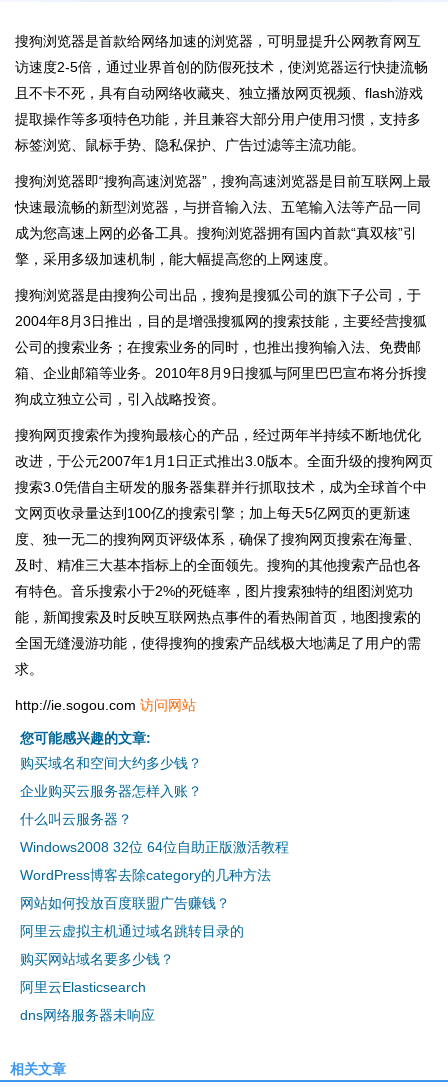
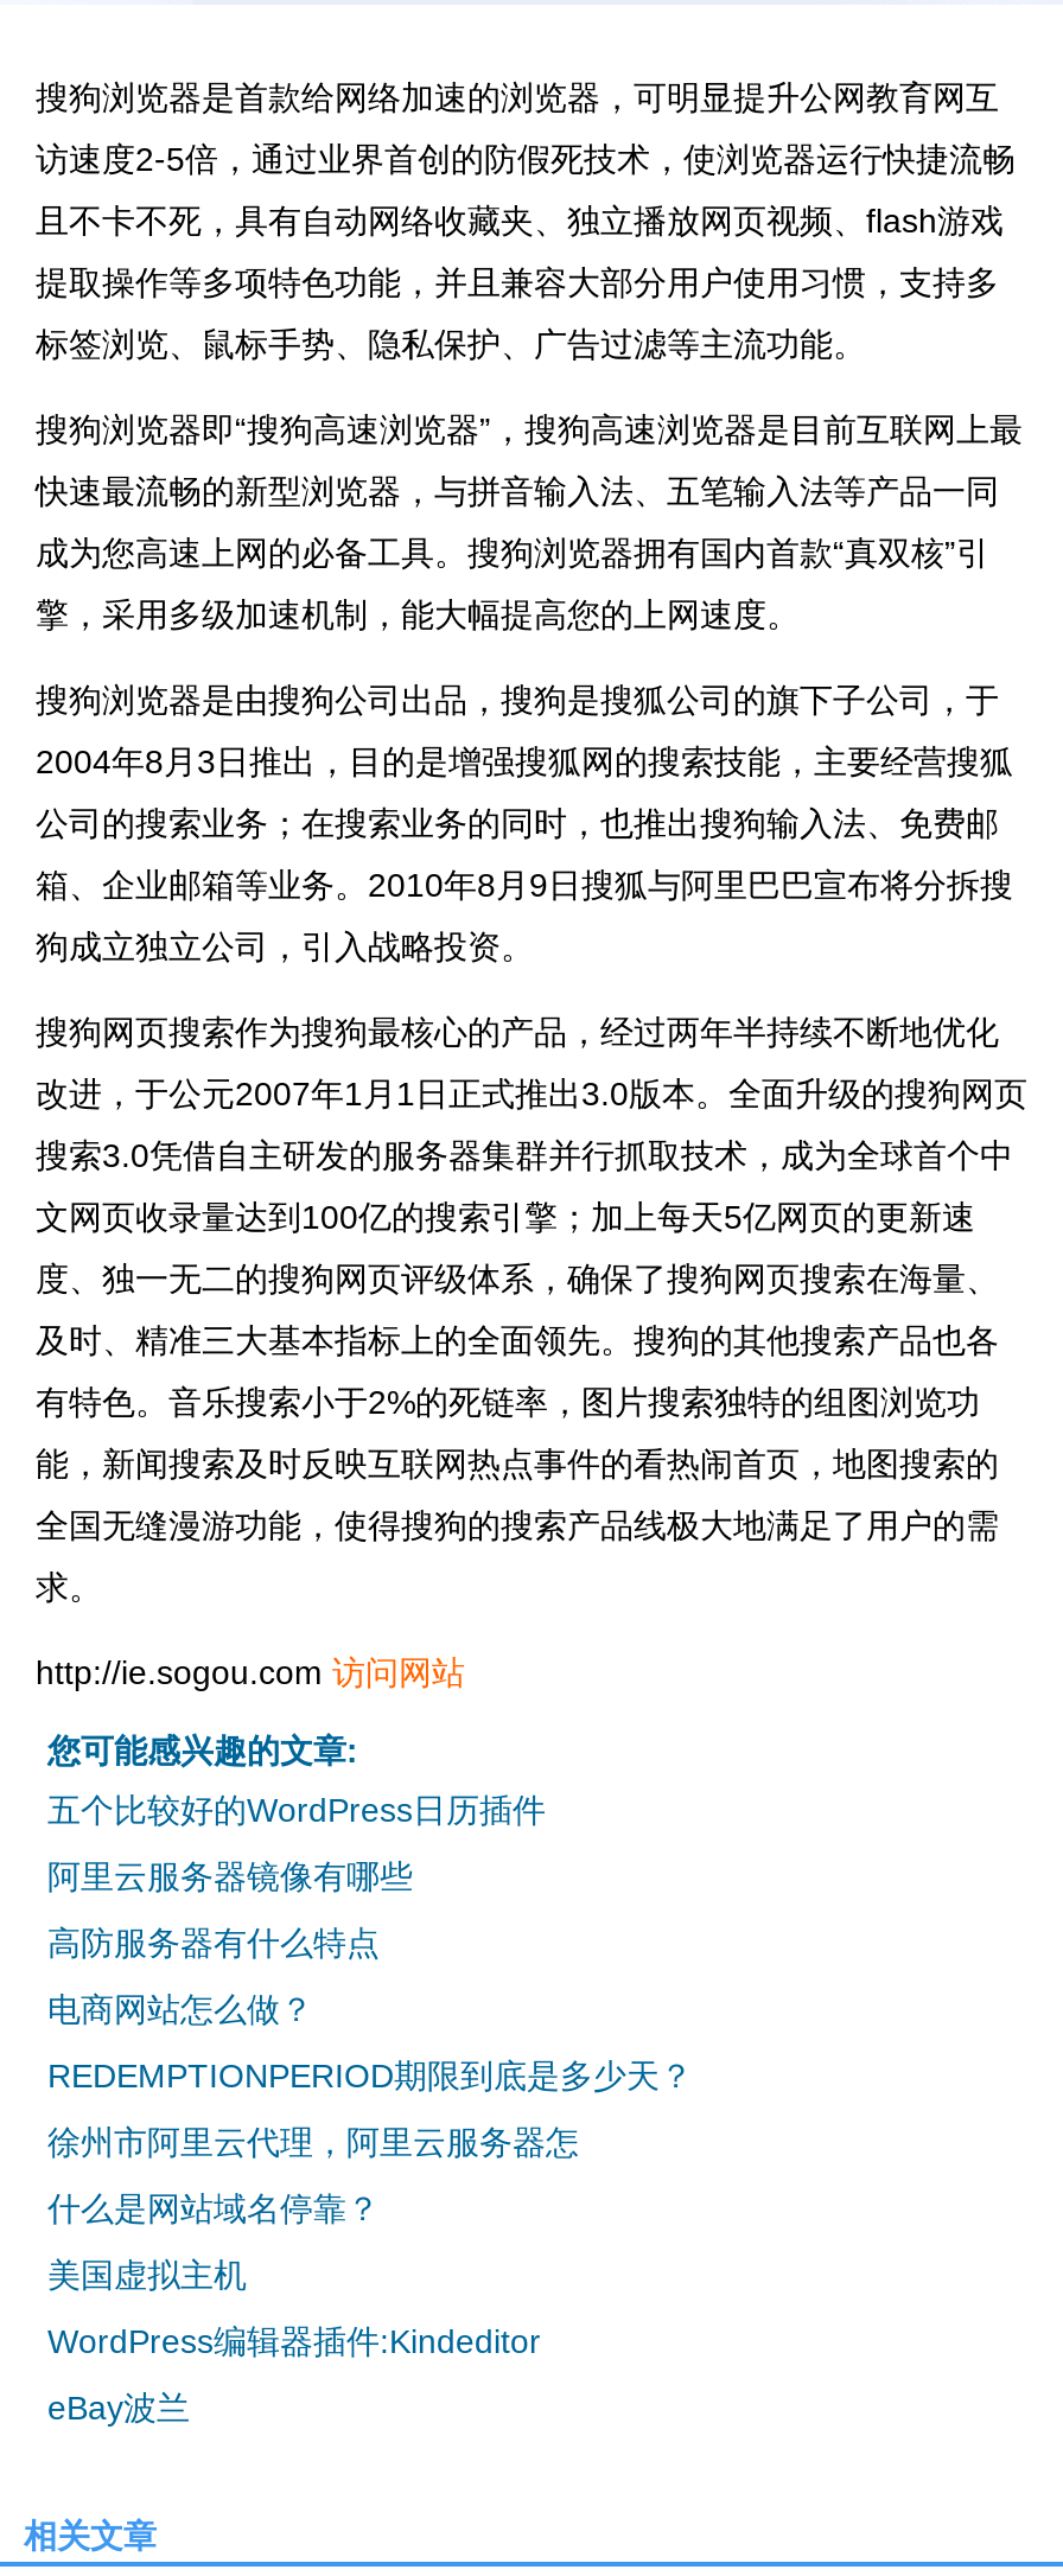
- 购买域名和空间大约多少钱？
+ 五个比较好的WordPress日历插件

- 企业购买云服务器怎样入账？
+ 阿里云服务器镜像有哪些

- 什么叫云服务器？
+ 高防服务器有什么特点

- Windows2008 32位 64位自助正版激活教程
+ 电商网站怎么做？

- WordPress博客去除category的几种方法
+ REDEMPTIONPERIOD期限到底是多少天？

- 网站如何投放百度联盟广告赚钱？
+ 徐州市阿里云代理，阿里云服务器怎

- 阿里云虚拟主机通过域名跳转目录的
+ 什么是网站域名停靠？

- 购买网站域名要多少钱？
+ 美国虚拟主机

- 阿里云Elasticsearch
+ WordPress编辑器插件:Kindeditor

- dns网络服务器未响应
+ eBay波兰
